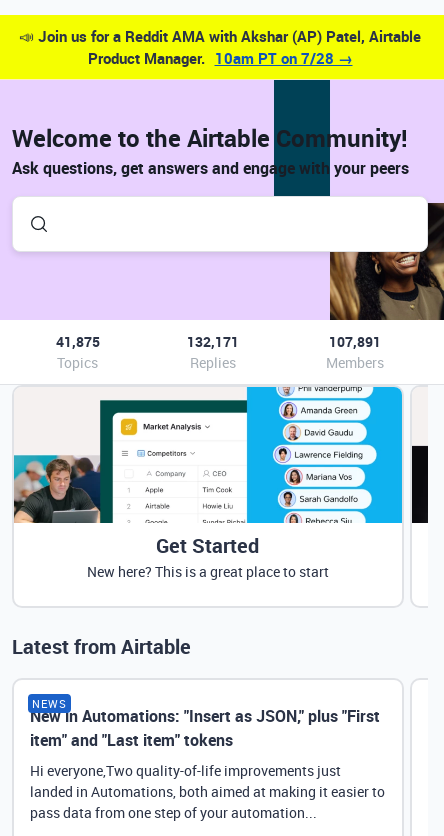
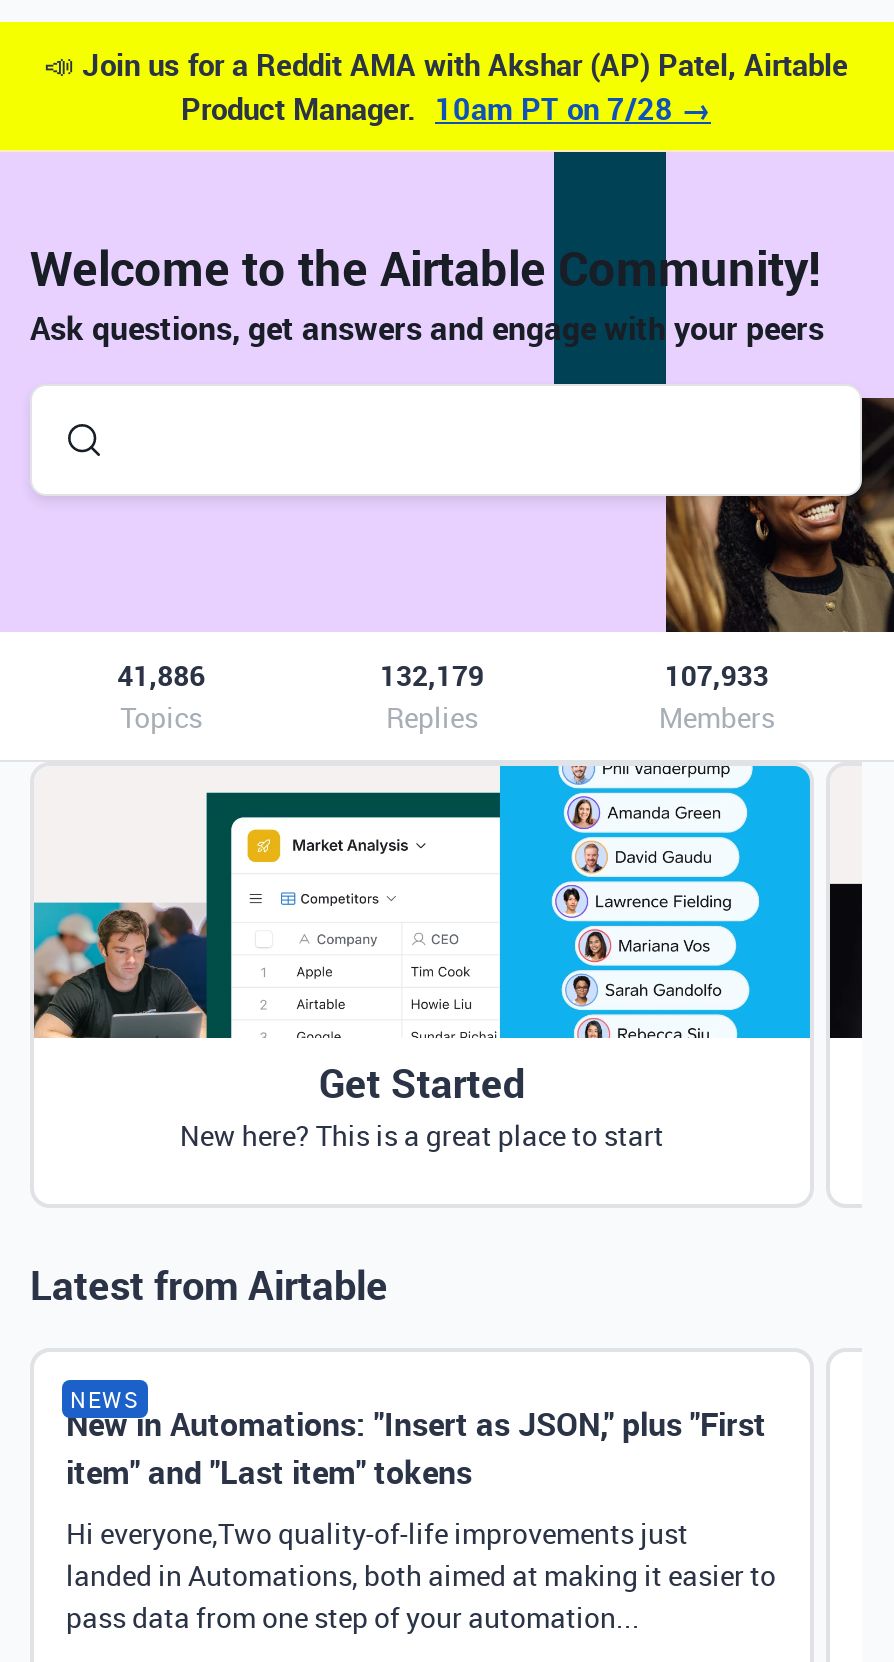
- 41,875
+ 41,886

- 132,171
+ 132,179

- 107,891
+ 107,933
